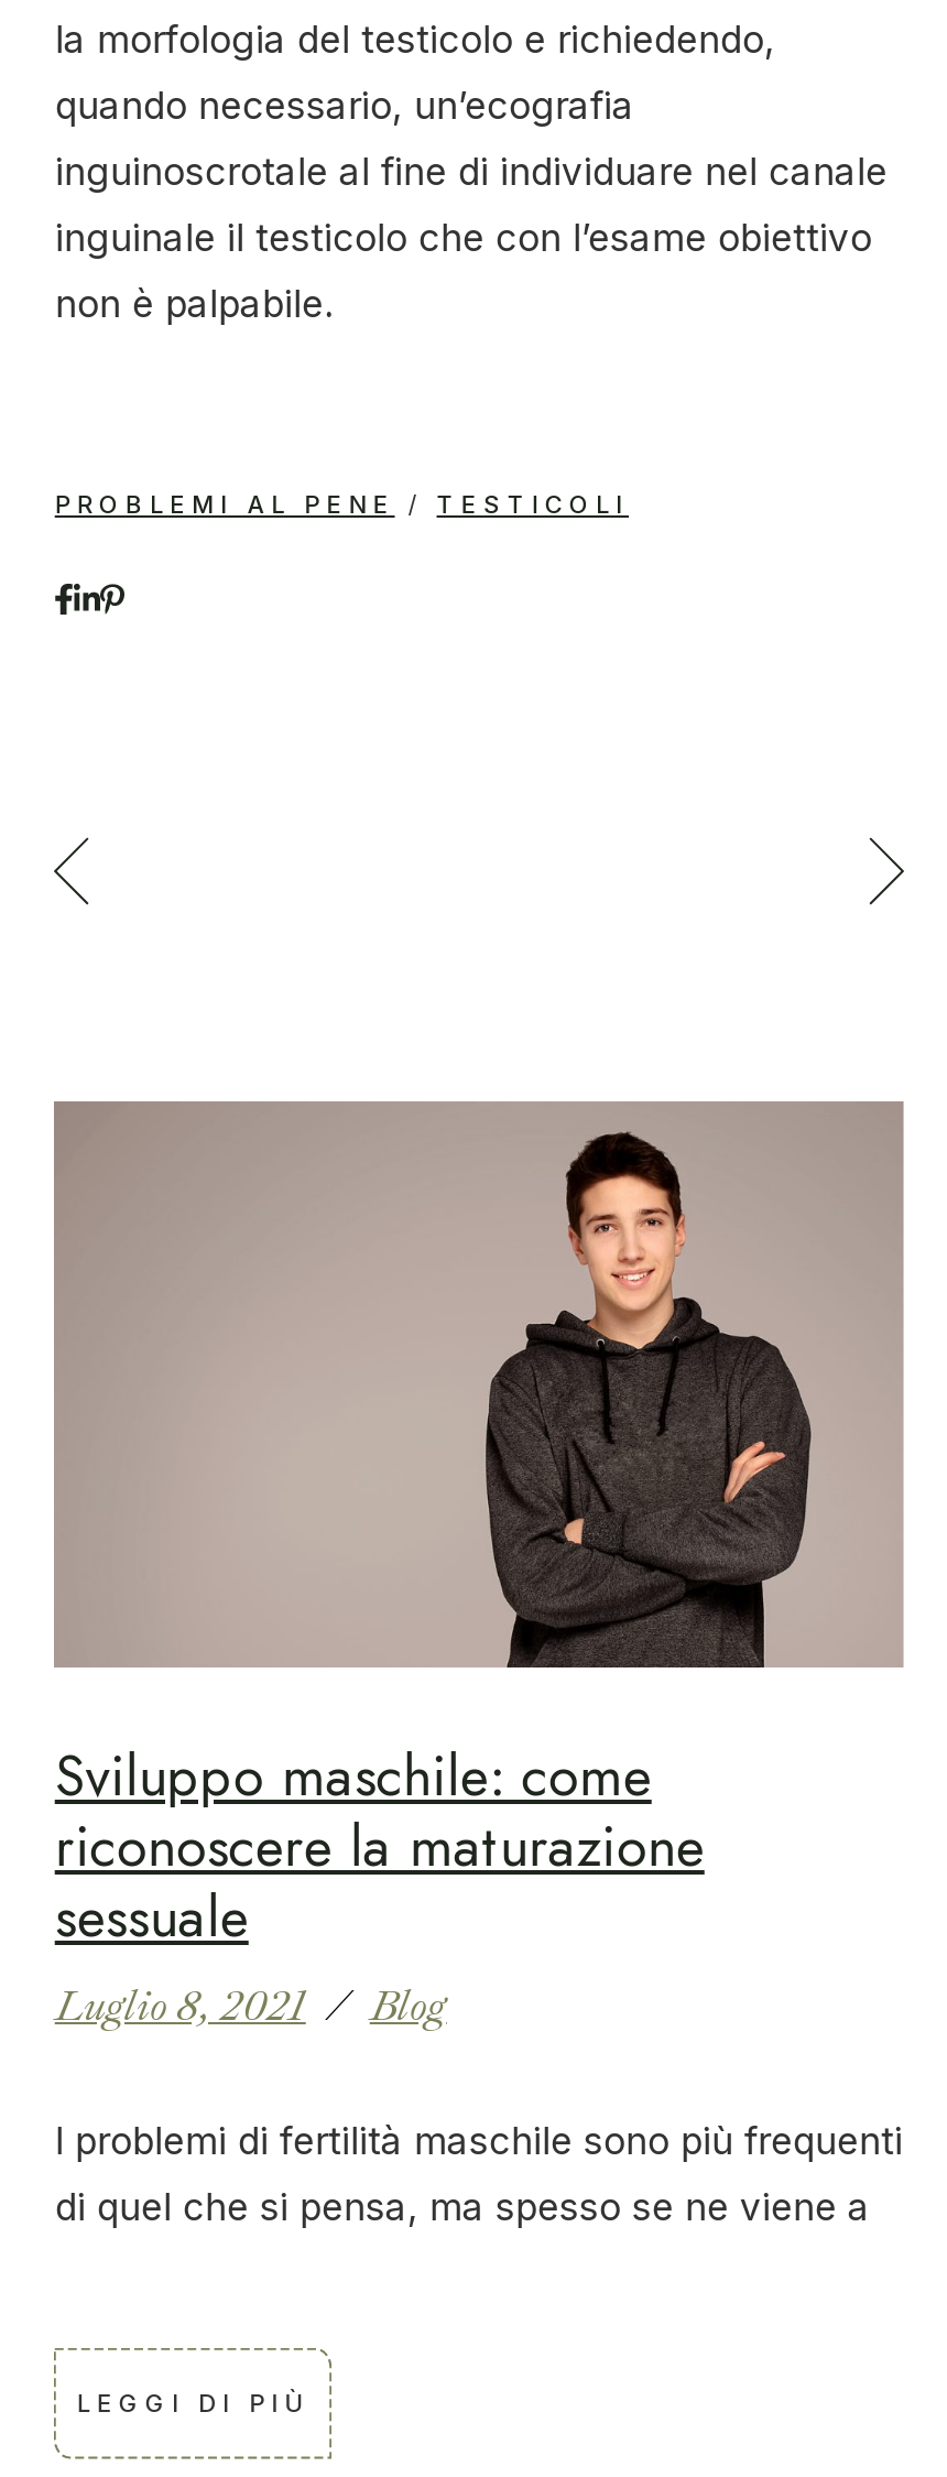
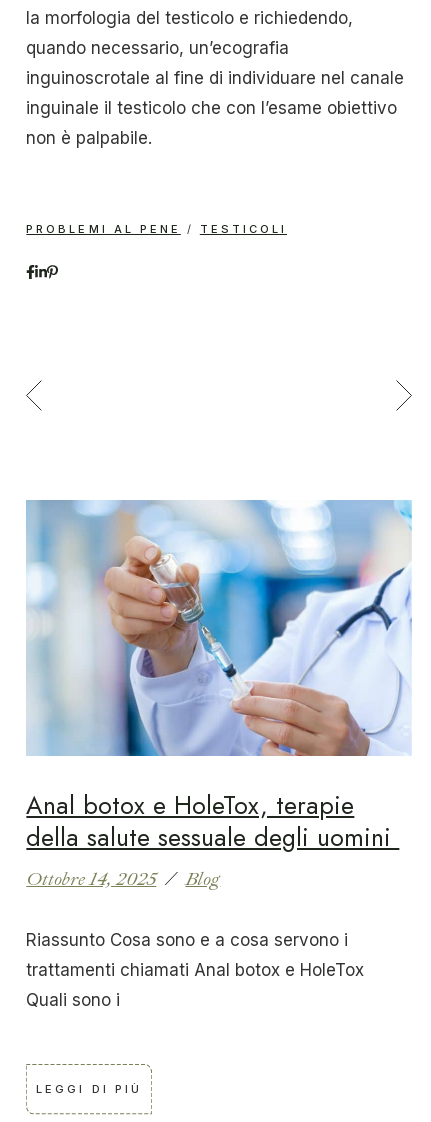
- [image]
- Sviluppo maschile: come
- riconoscere la maturazione
- sessuale
- Luglio 8, 2021
+ [image]
+ Anal botox e HoleTox, terapie
+ della salute sessuale degli uomini
+ Ottobre 14, 2025

moved up: Blog

- I problemi di fertilità maschile sono più frequenti
- di quel che si pensa, ma spesso se ne viene a
+ Riassunto Cosa sono e a cosa servono i
+ trattamenti chiamati Anal botox e HoleTox
+ Quali sono i
